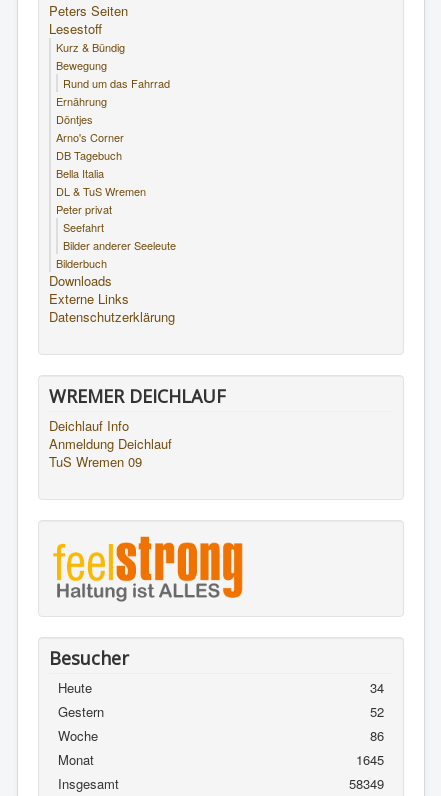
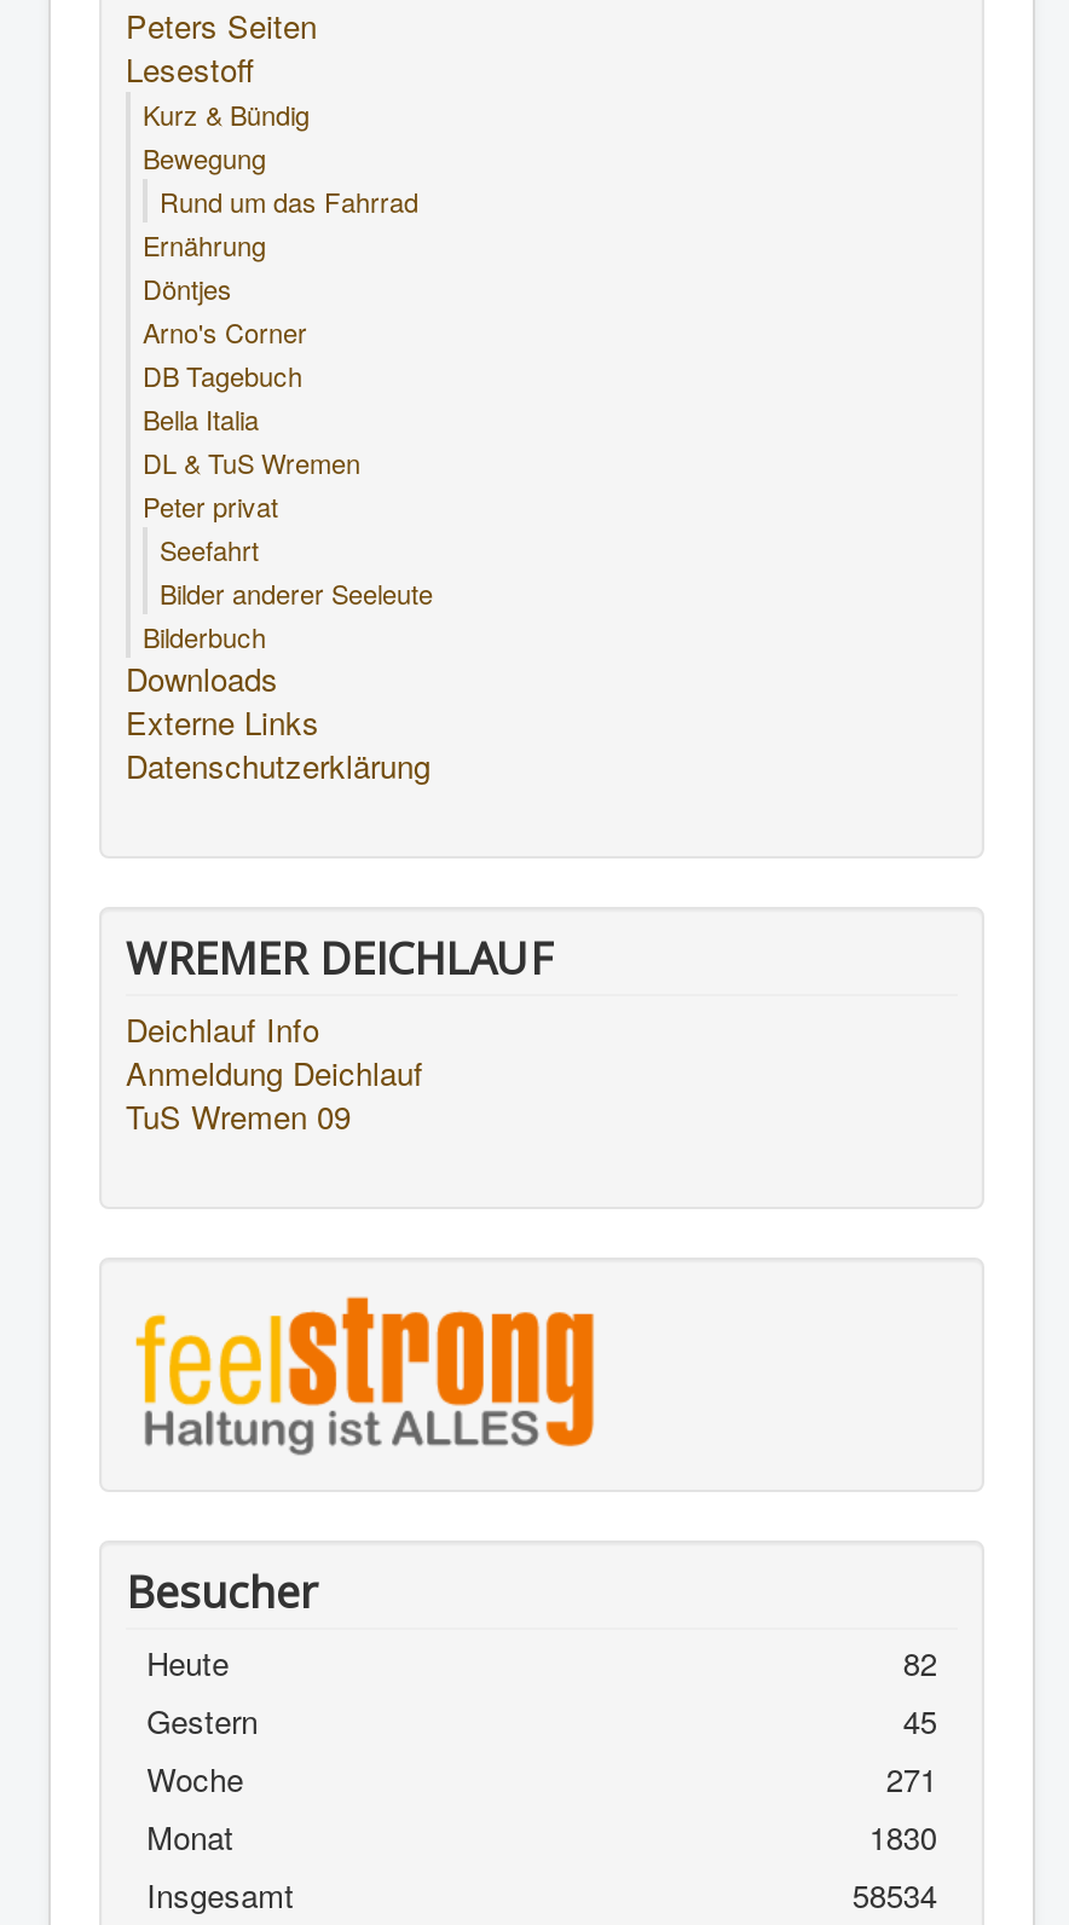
- 34
+ 82

- 52
+ 45

- 86
+ 271

- 1645
+ 1830

- 58349
+ 58534
